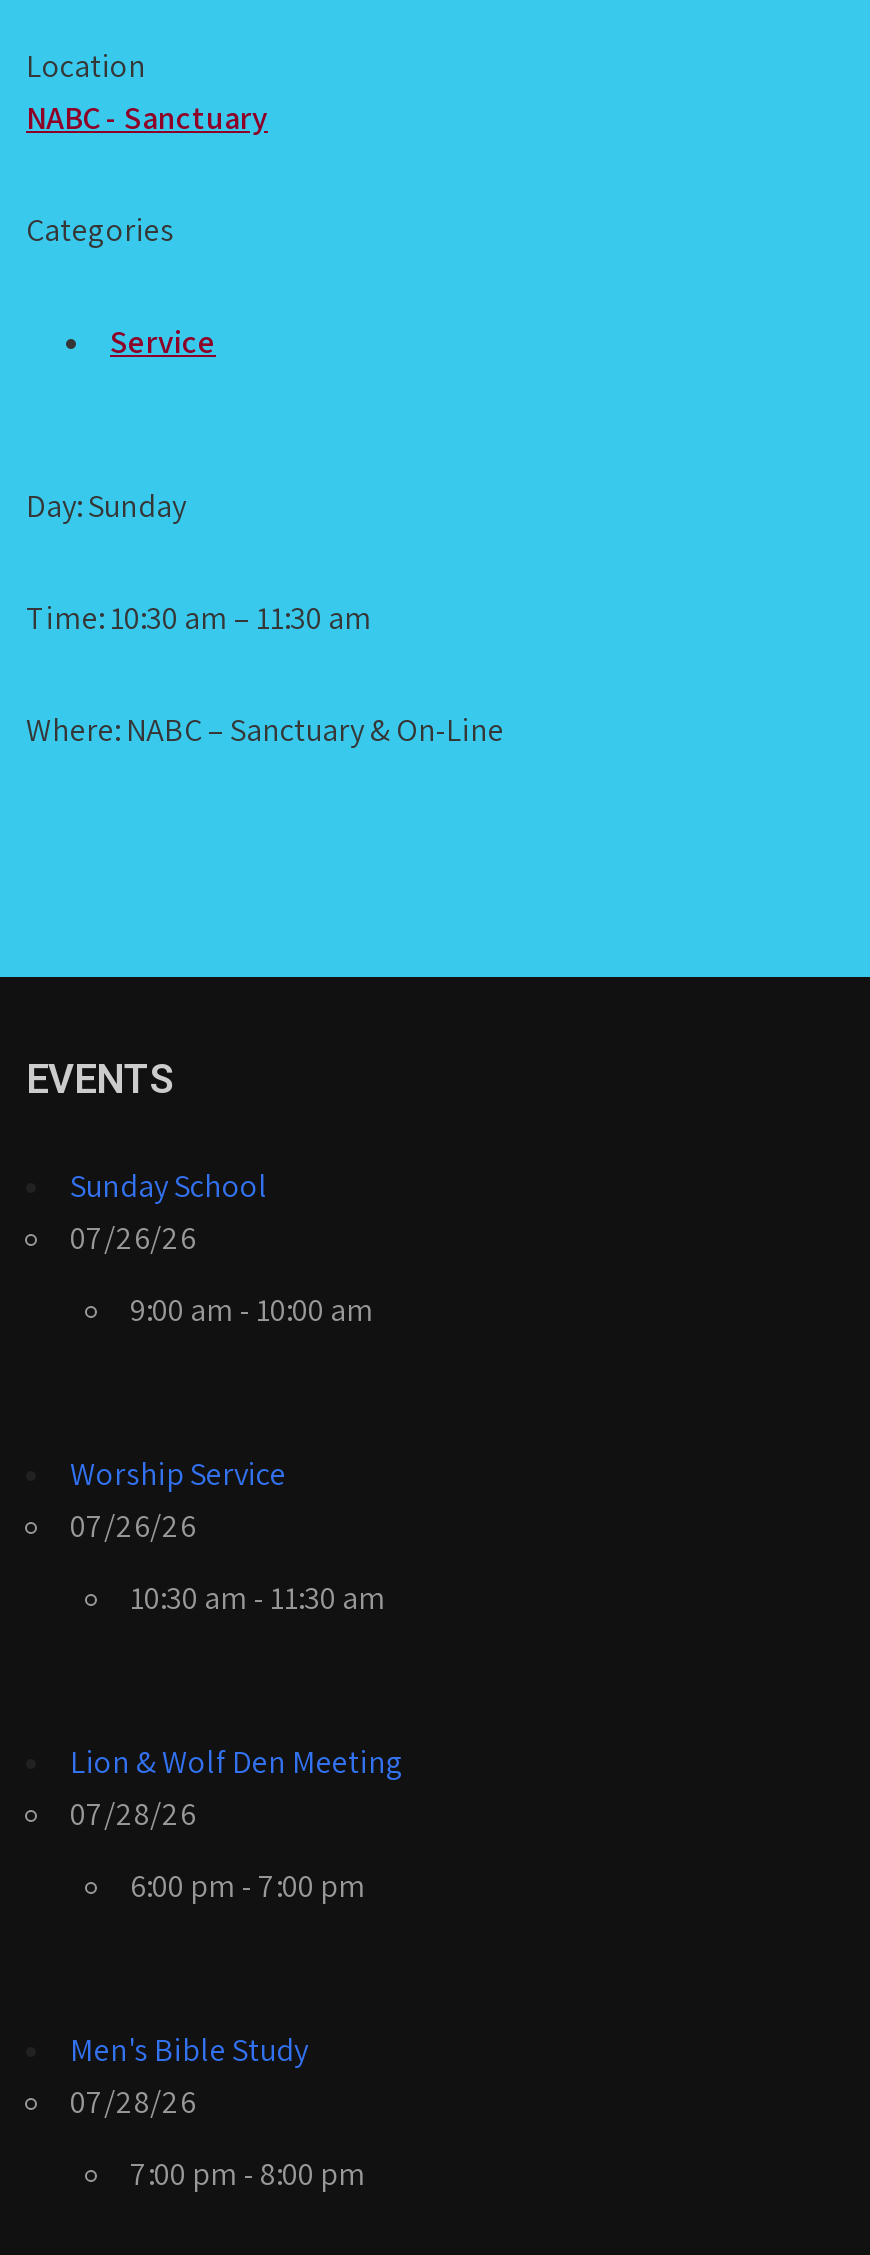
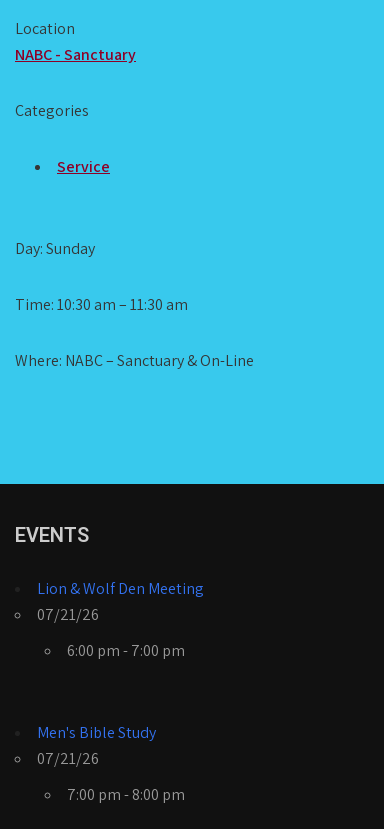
- Sunday School
- 07/26/26
- 9:00 am - 10:00 am

- Worship Service
- 07/26/26
- 10:30 am - 11:30 am

- 07/28/26
+ 07/21/26

- 07/28/26
+ 07/21/26
